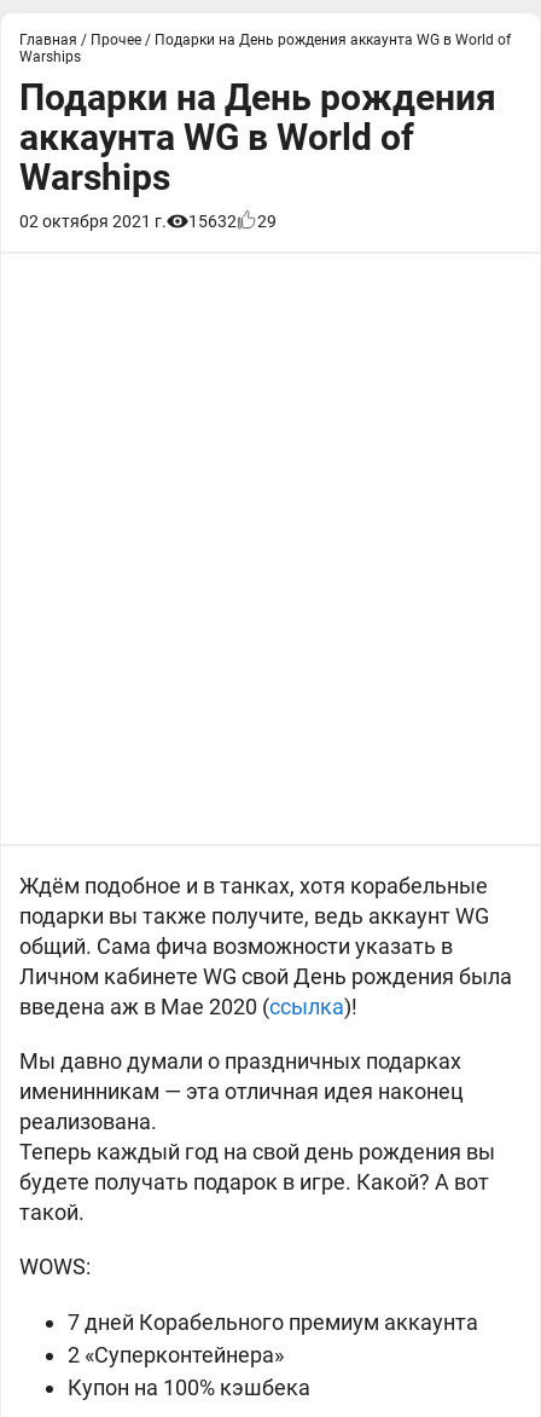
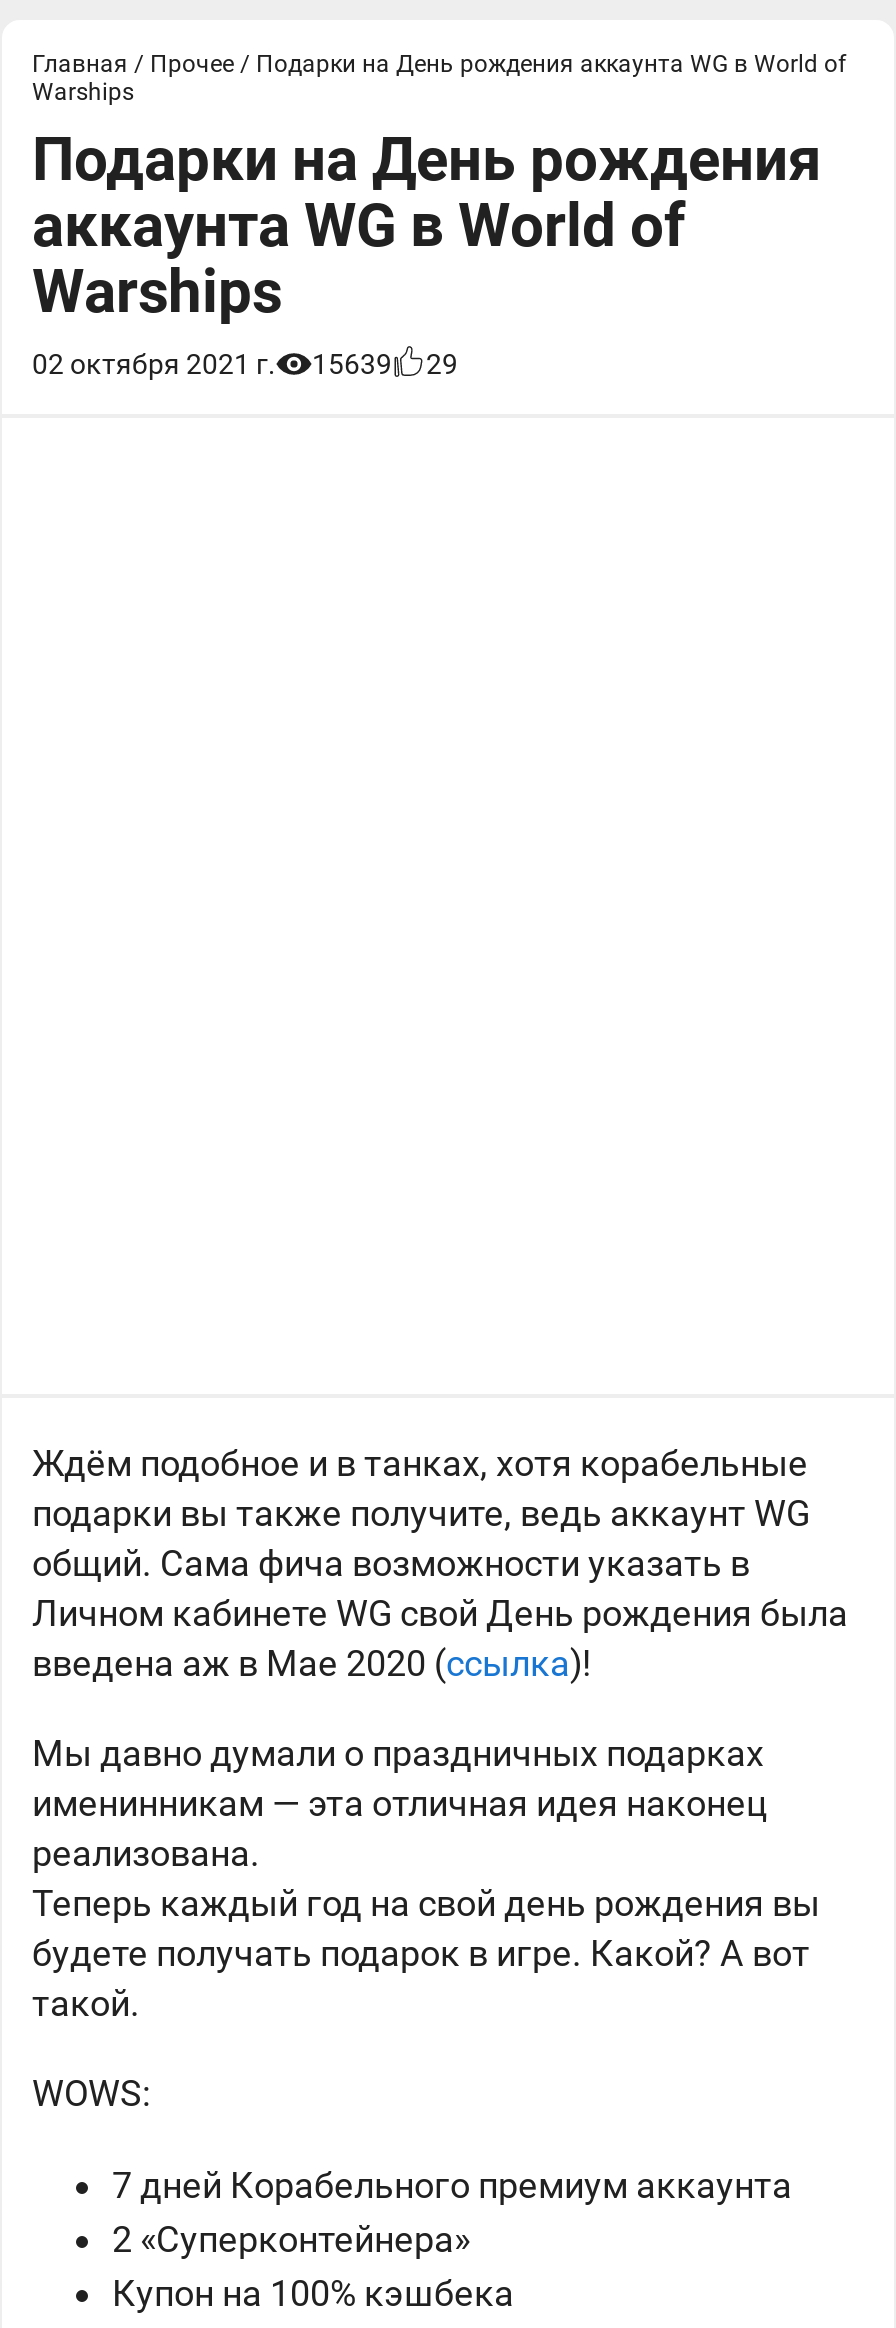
- 02 октября 2021 г. 15632 29
+ 02 октября 2021 г. 15639 29
